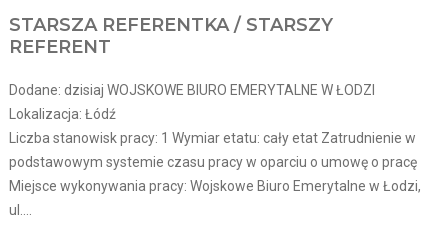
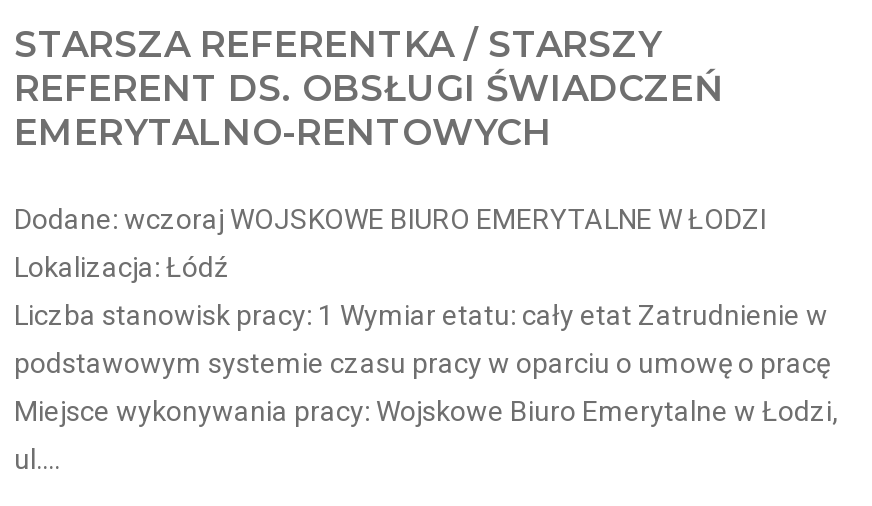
- REFERENT
+ REFERENT DS. OBSŁUGI ŚWIADCZEŃ
+ EMERYTALNO-RENTOWYCH

- Dodane: dzisiaj WOJSKOWE BIURO EMERYTALNE W ŁODZI
+ Dodane: wczoraj WOJSKOWE BIURO EMERYTALNE W ŁODZI
